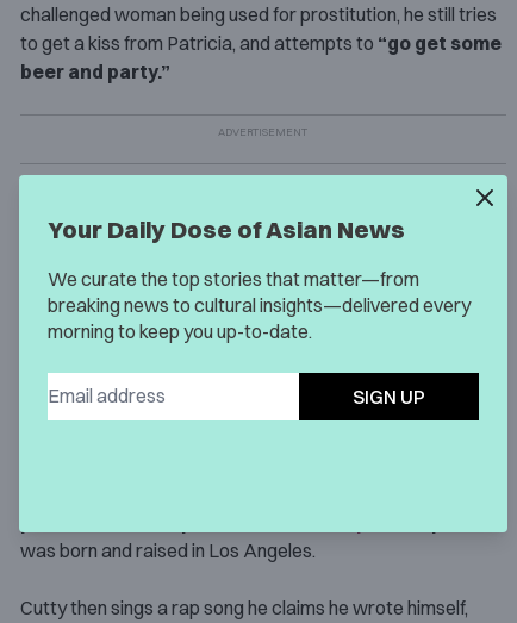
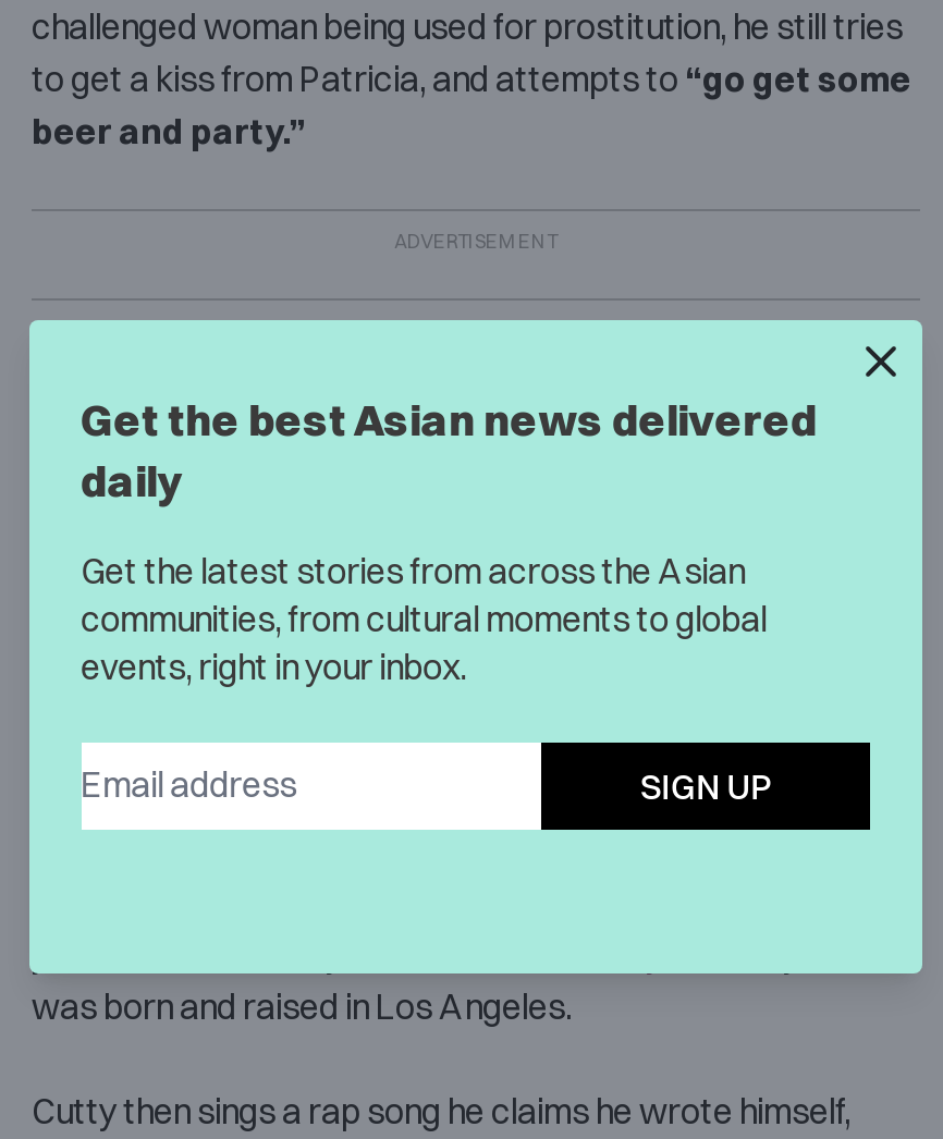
- Your Daily Dose of Asian News
+ Get the best Asian news delivered
+ daily

- We curate the top stories that matter—from
- breaking news to cultural insights—delivered every
- morning to keep you up-to-date.
+ Get the latest stories from across the Asian
+ communities, from cultural moments to global
+ events, right in your inbox.

moved down: SIGN UP
